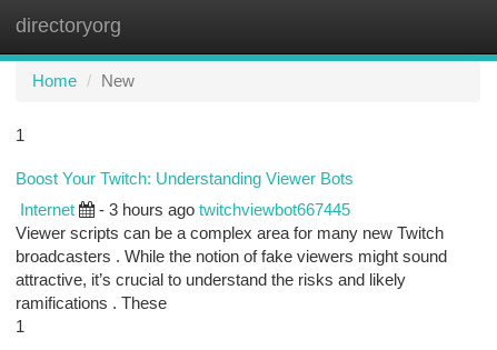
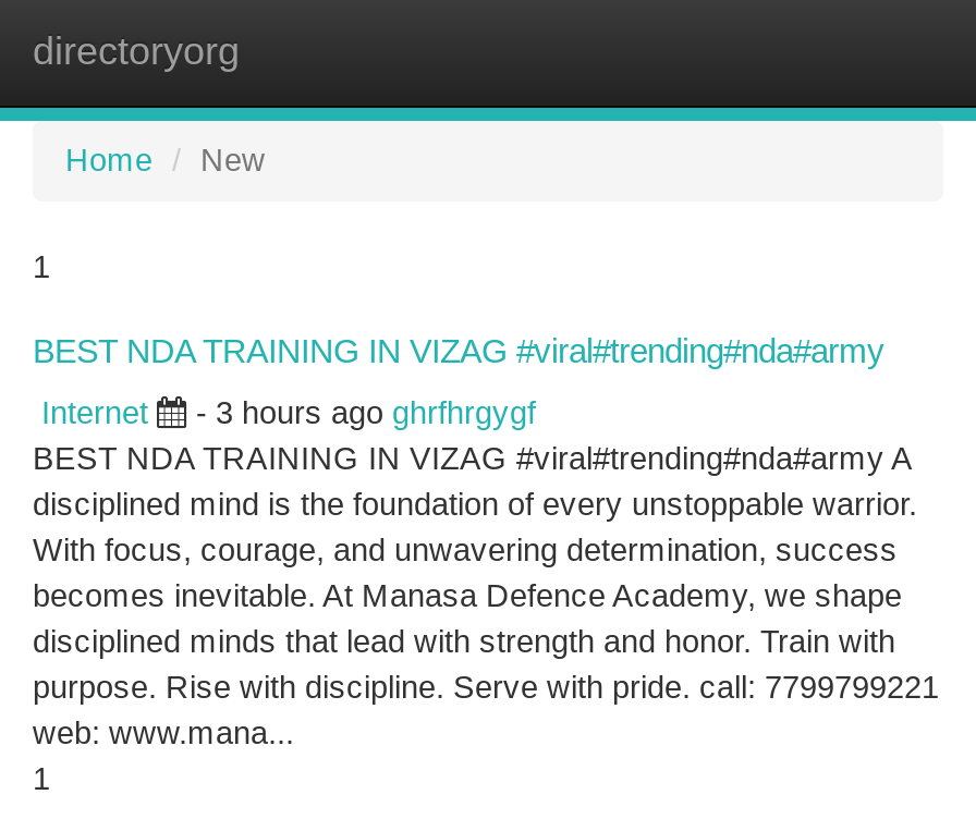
- Boost Your Twitch: Understanding Viewer Bots
+ BEST NDA TRAINING IN VIZAG #viral#trending#nda#army

- - 3 hours ago twitchviewbot667445
- Viewer scripts can be a complex area for many new Twitch
- broadcasters . While the notion of fake viewers might sound
- attractive, it’s crucial to understand the risks and likely
- ramifications . These
+ - 3 hours ago ghrfhrgygf
+ BEST NDA TRAINING IN VIZAG #viral#trending#nda#army A
+ disciplined mind is the foundation of every unstoppable warrior.
+ With focus, courage, and unwavering determination, success
+ becomes inevitable. At Manasa Defence Academy, we shape
+ disciplined minds that lead with strength and honor. Train with
+ purpose. Rise with discipline. Serve with pride. call: 7799799221
+ web: www.mana...
